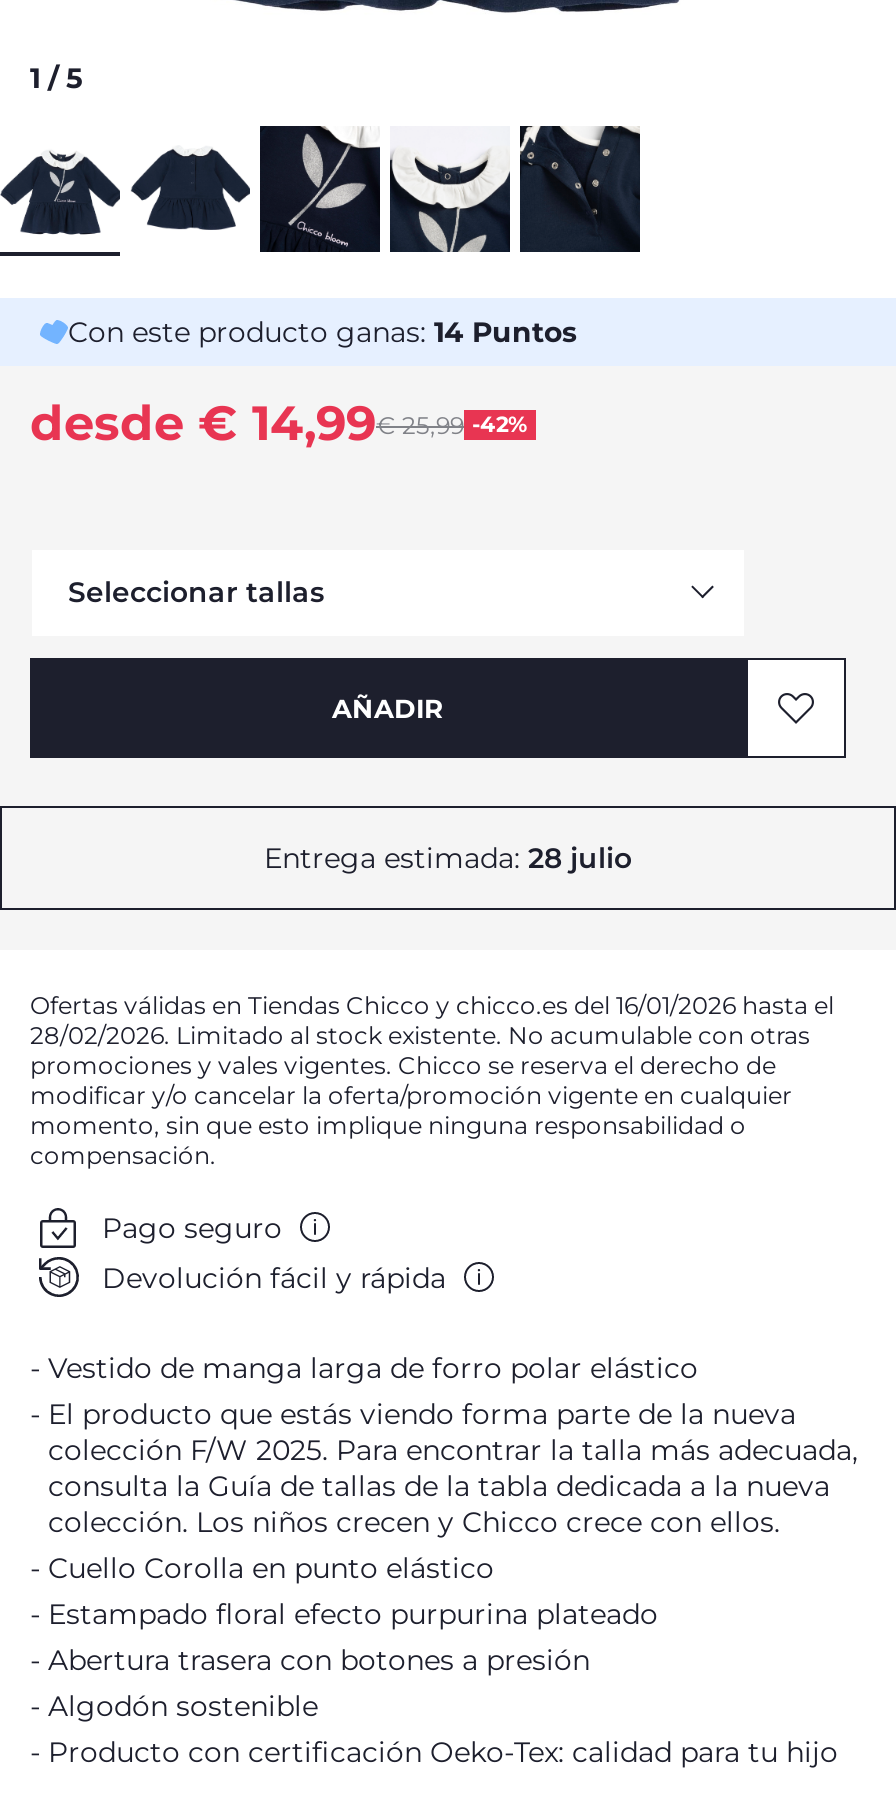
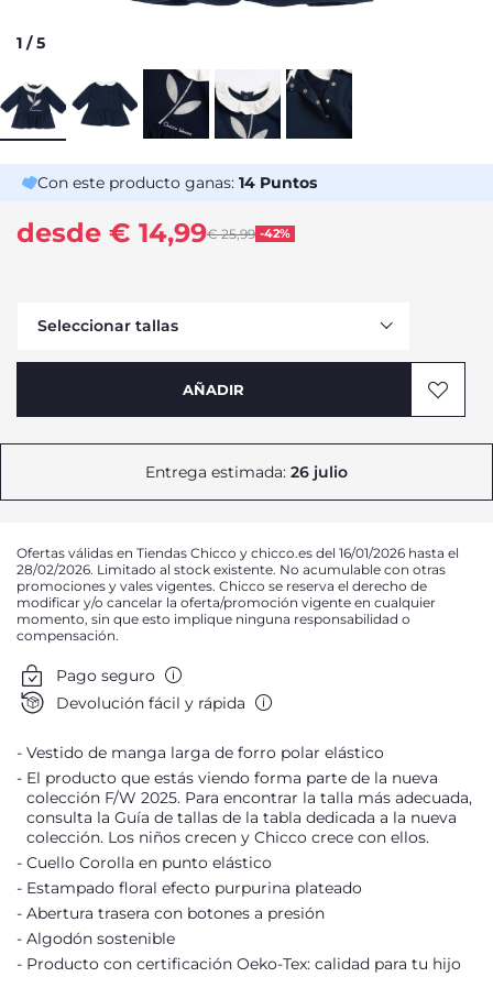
- Entrega estimada: 28 julio
+ Entrega estimada: 26 julio
